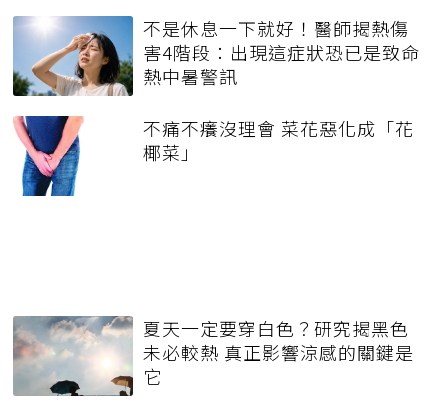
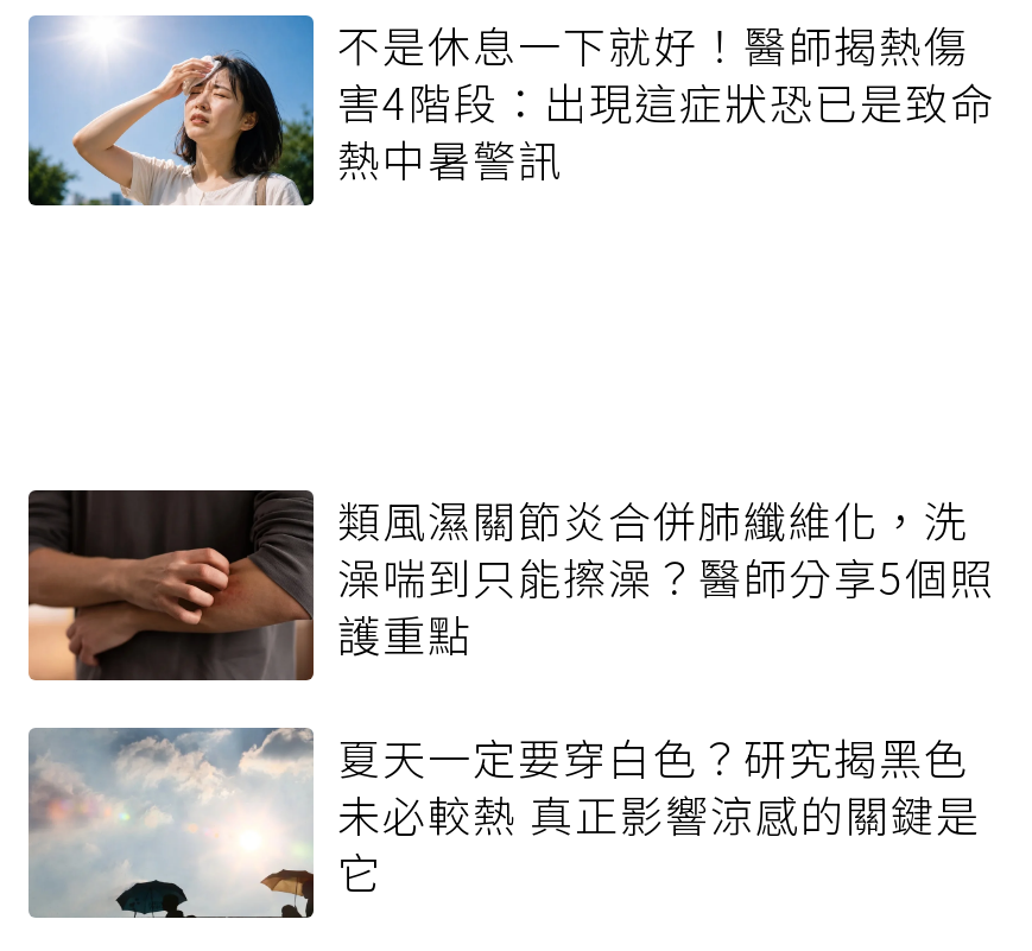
+ [image]

- [image]

- 不痛不癢沒理會 菜花惡化成「花
- 椰菜」
+ 類風濕關節炎合併肺纖維化，洗
+ 澡喘到只能擦澡？醫師分享5個照
+ 護重點
